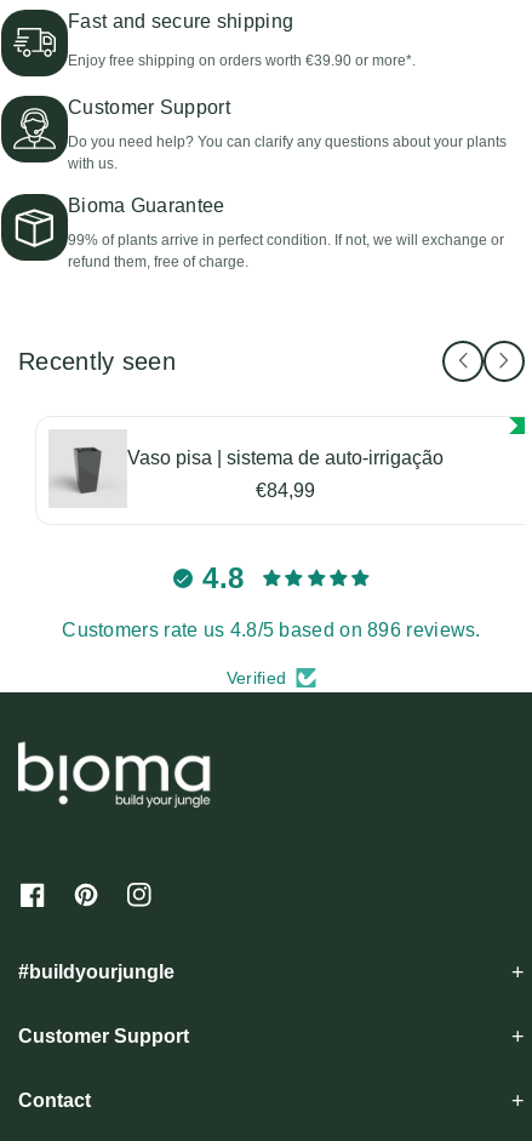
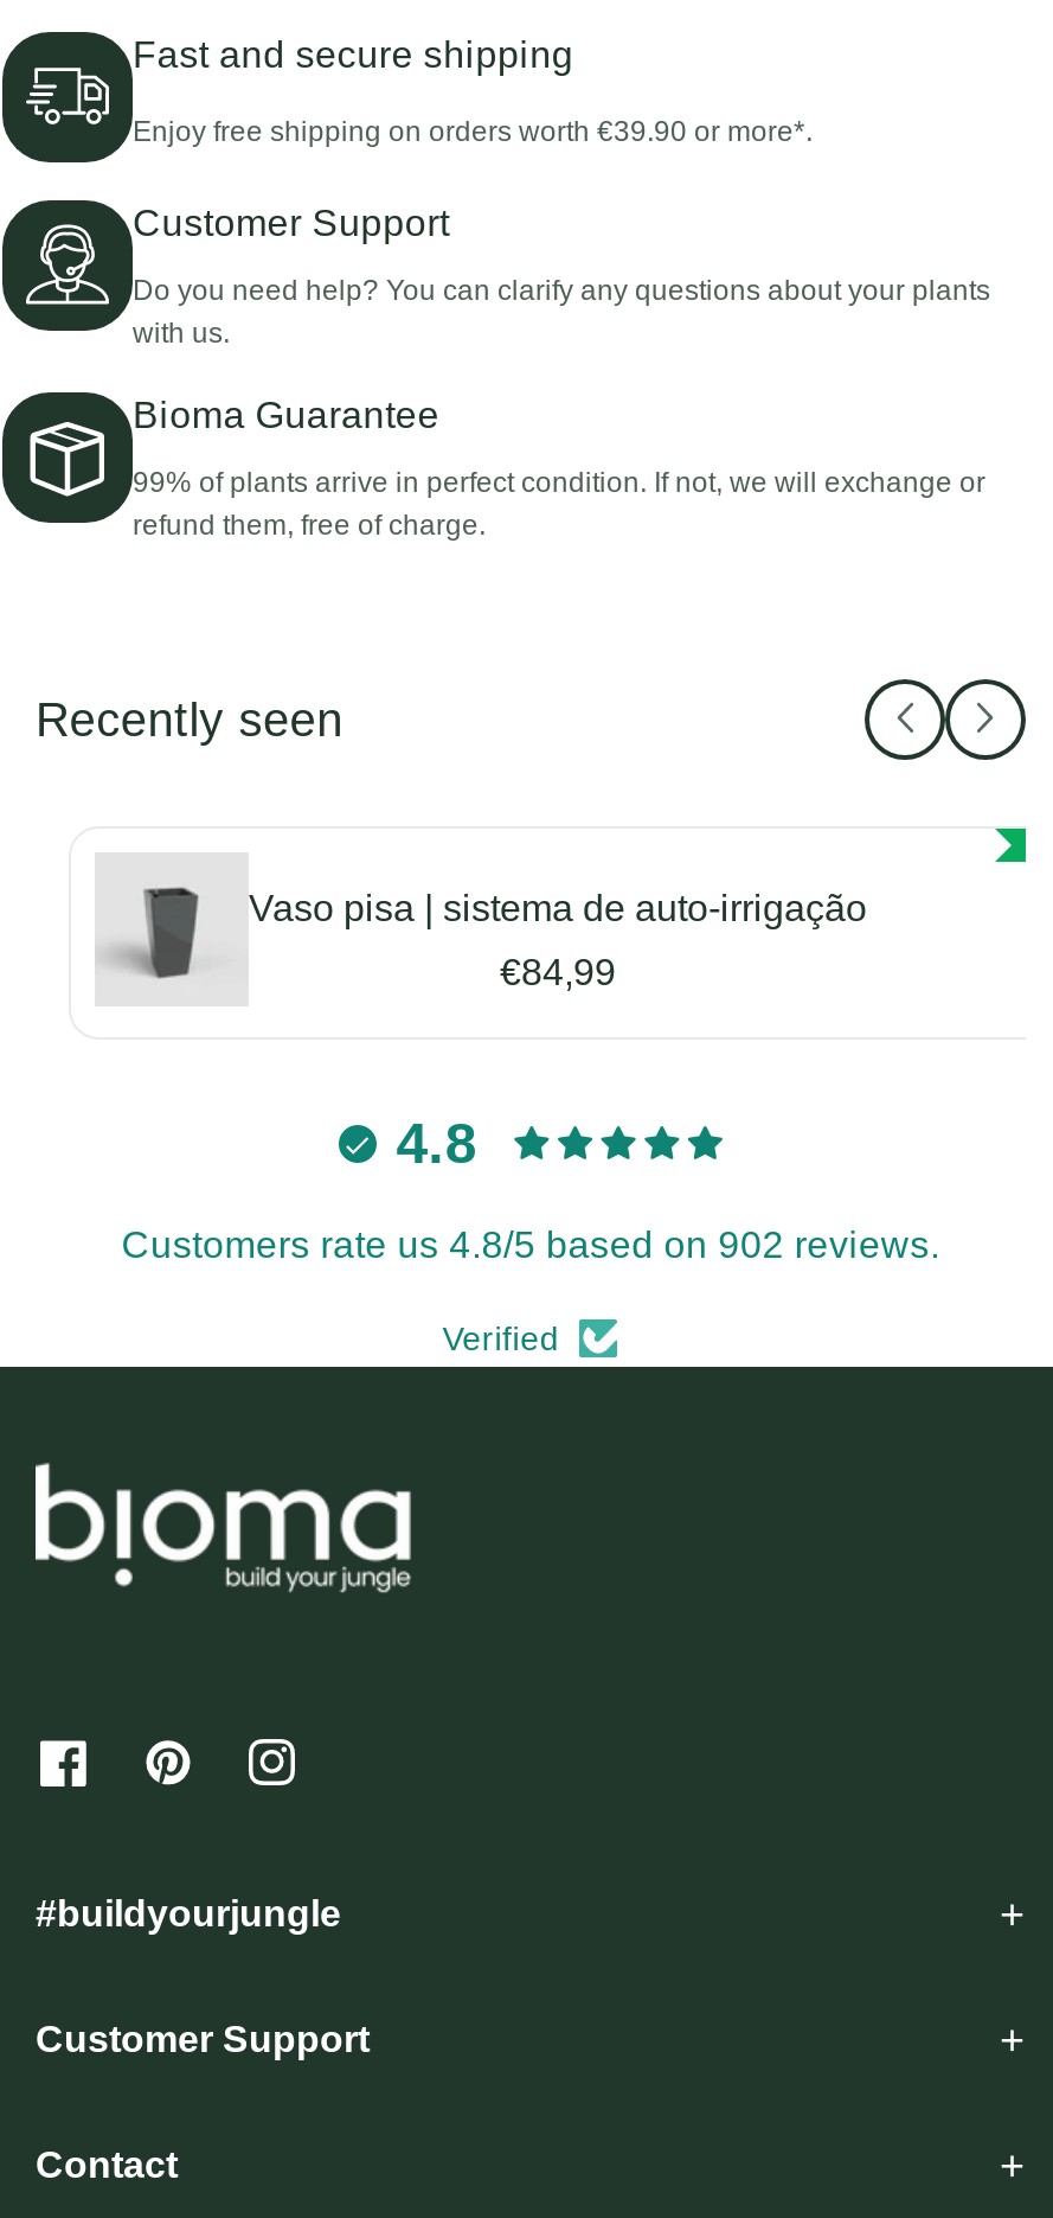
- Customers rate us 4.8/5 based on 896 reviews.
+ Customers rate us 4.8/5 based on 902 reviews.
